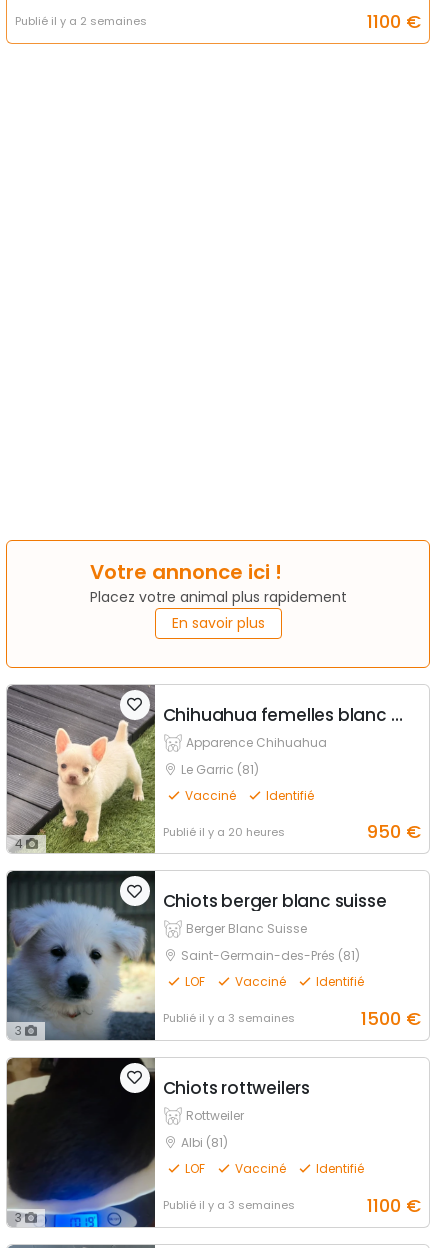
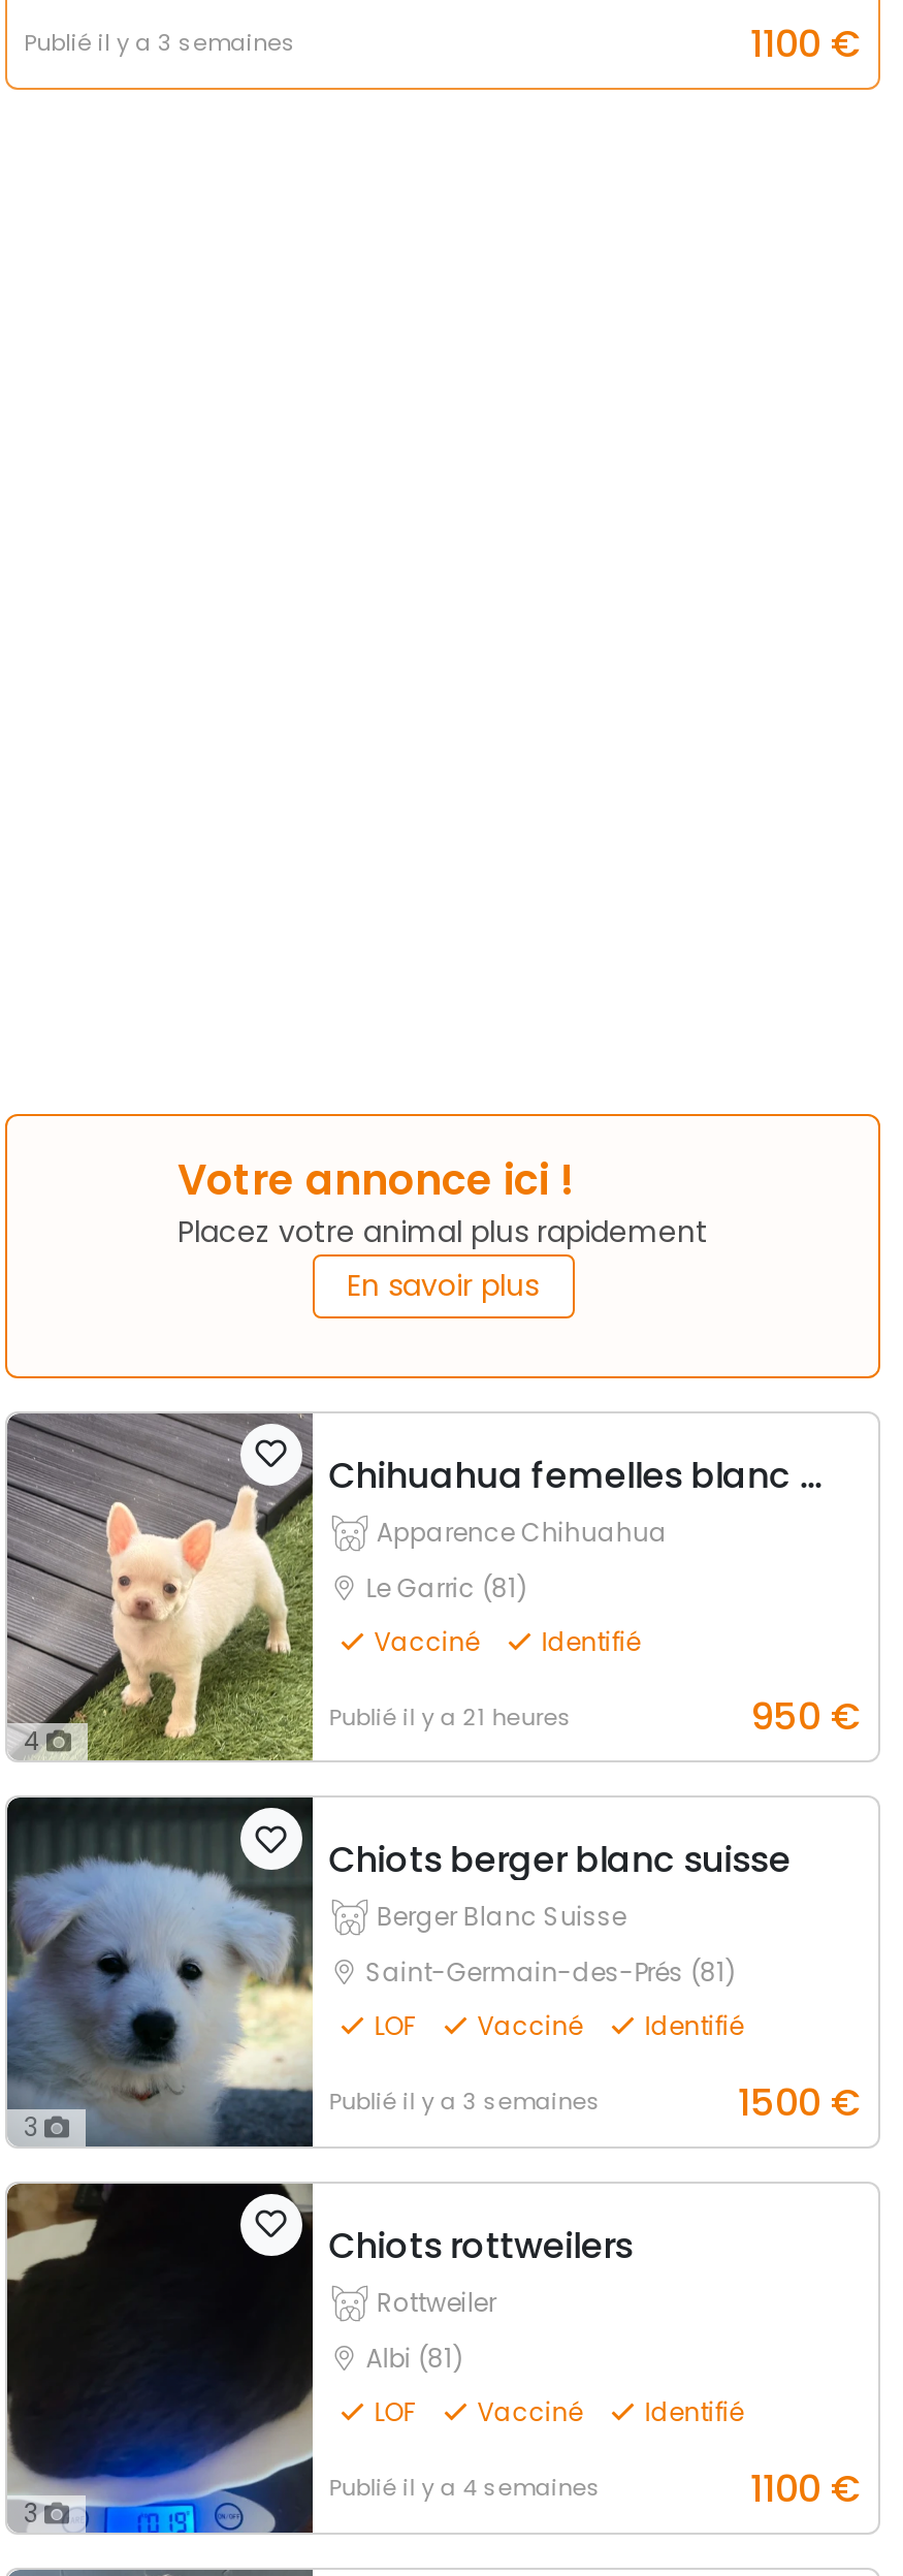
- Publié il y a 2 semaines
+ Publié il y a 3 semaines

- Publié il y a 20 heures
+ Publié il y a 21 heures

- Publié il y a 3 semaines
+ Publié il y a 4 semaines
